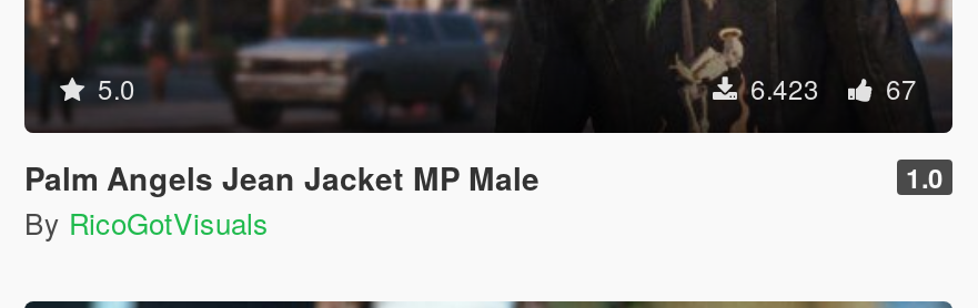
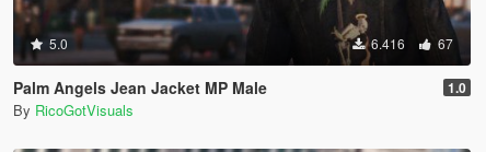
- 6.423 67
+ 6.416 67
